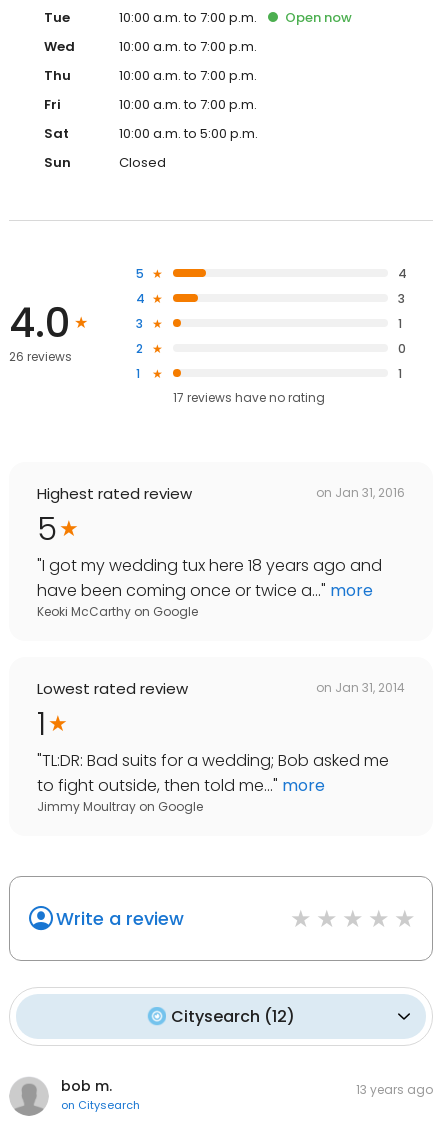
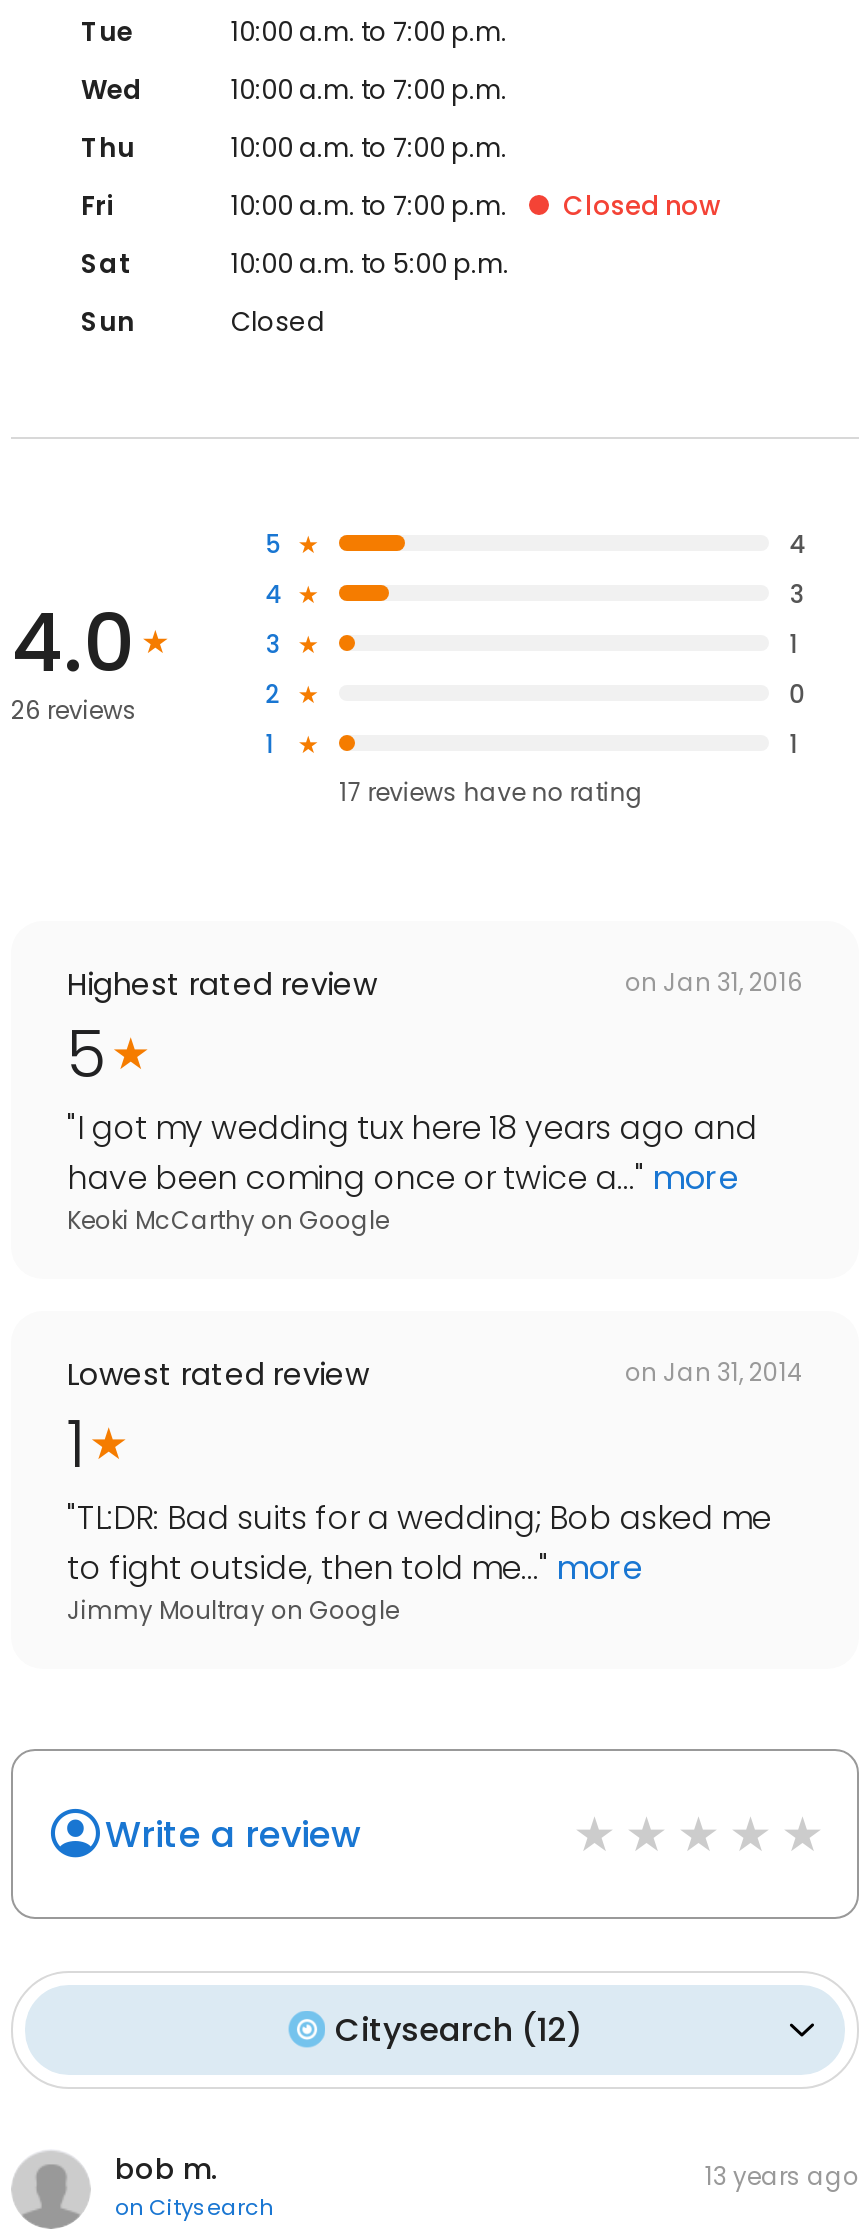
- Open now

+ Closed now
